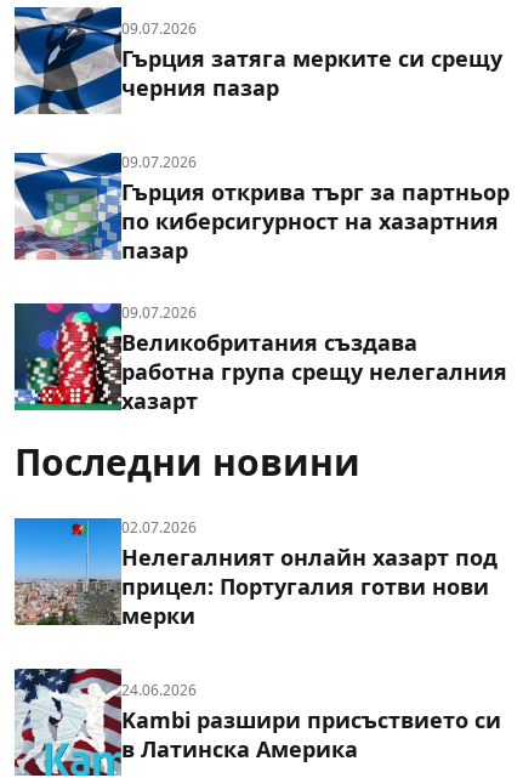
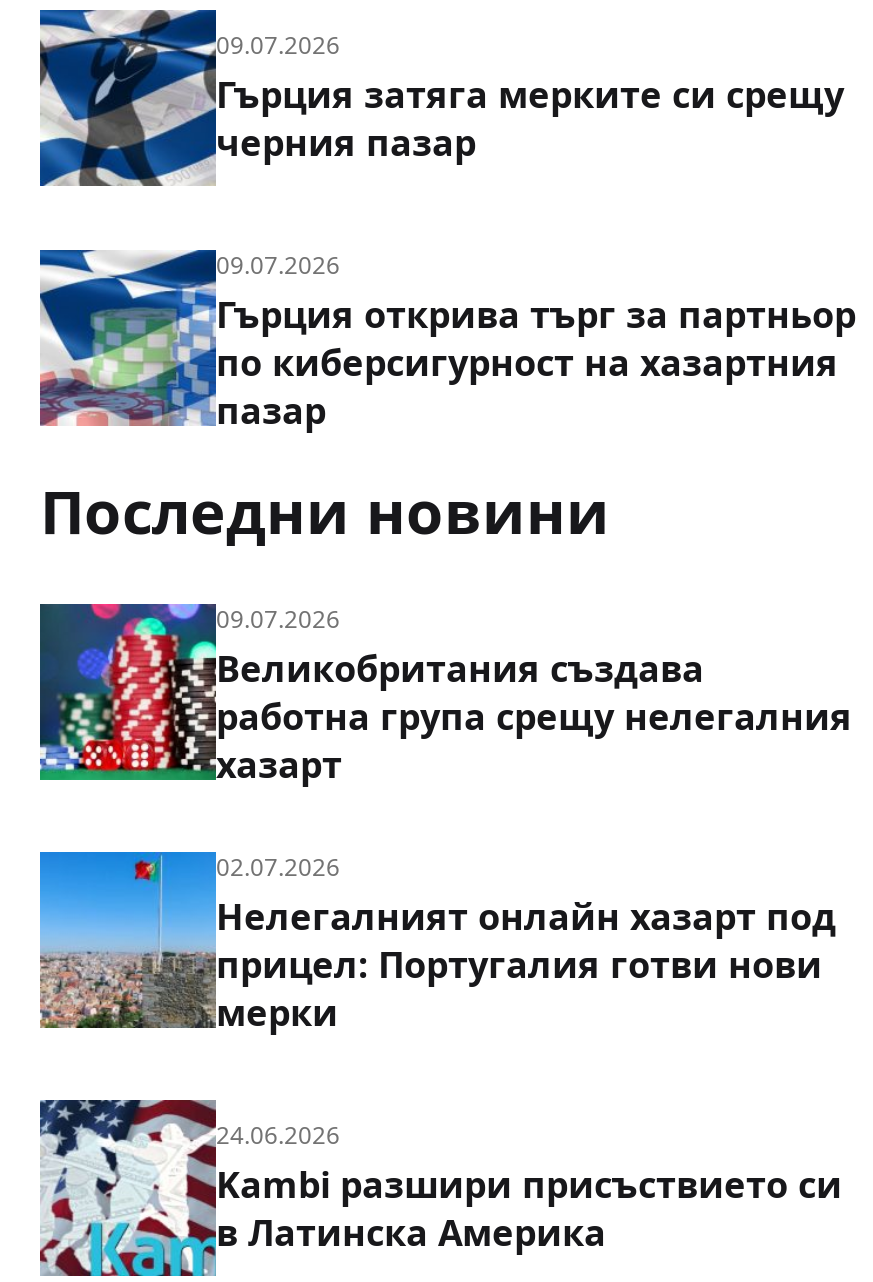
moved down: [image] | 09.07.2026 | Великобритания създава | работна група срещу нелегалния | хазарт

moved up: Последни новини
